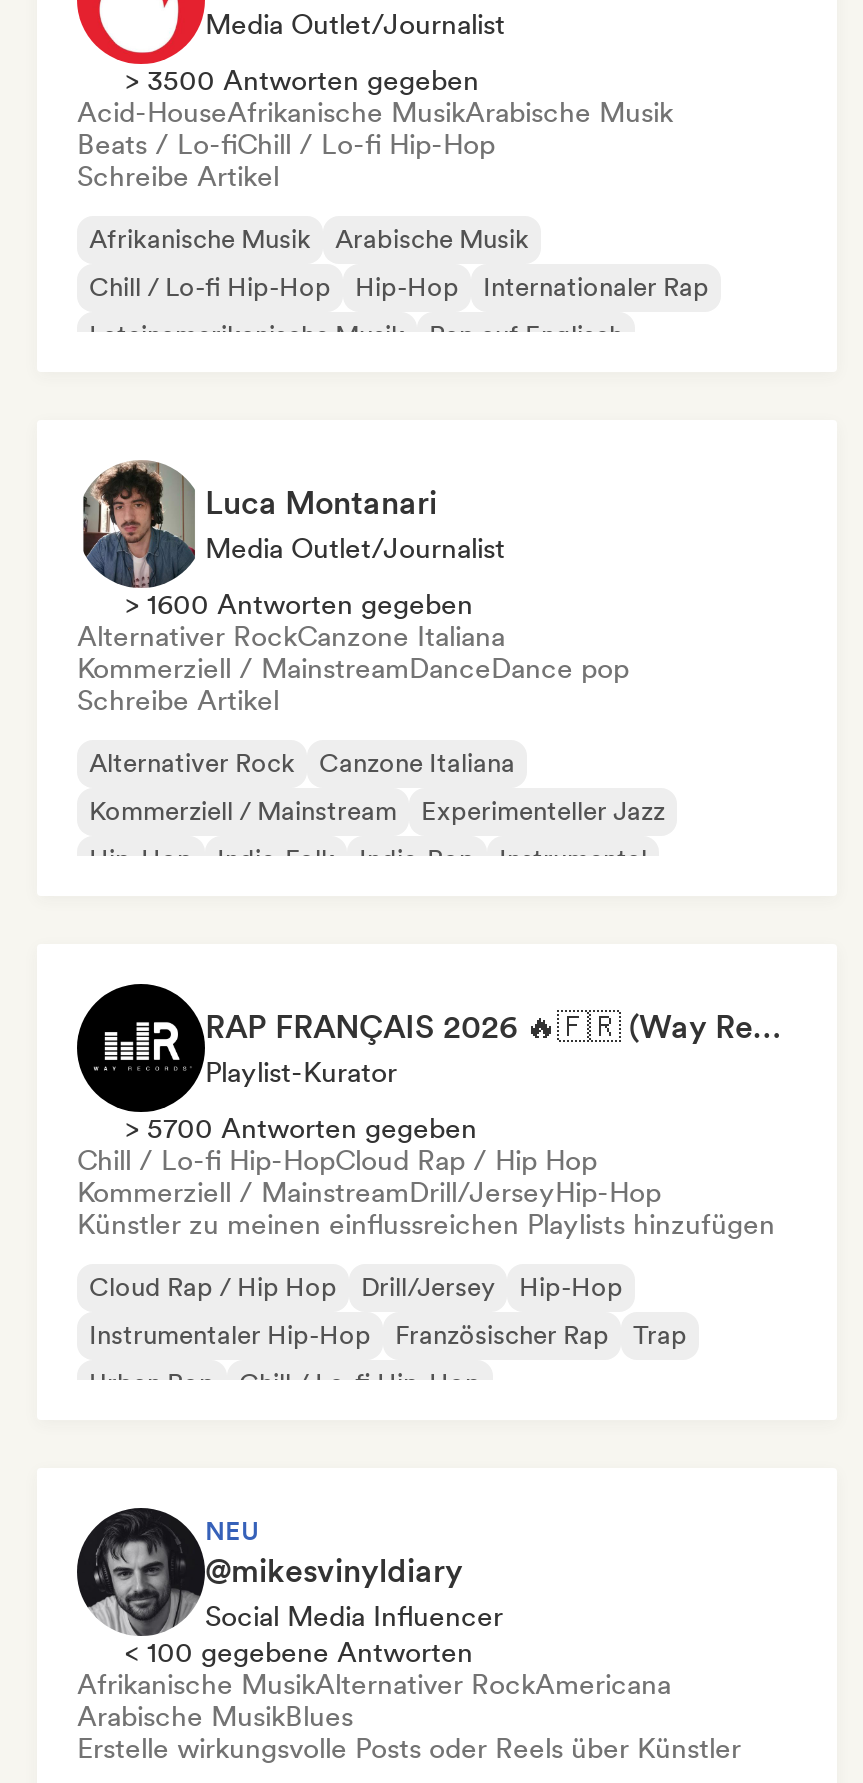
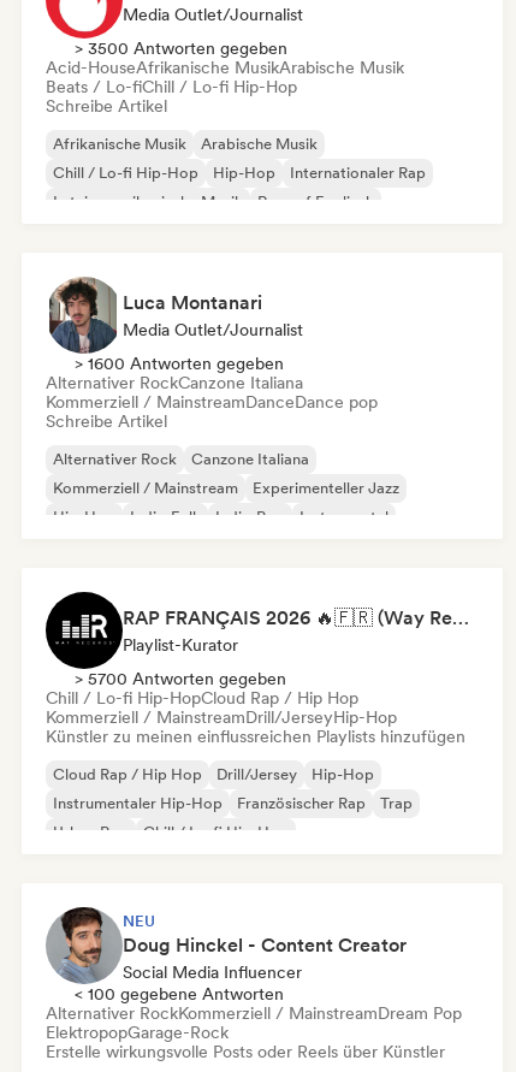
- [image]
- @mikesvinyldiary
+ [image]
+ Doug Hinckel - Content Creator

- Afrikanische MusikAlternativer RockAmericana
- Arabische MusikBlues
+ Alternativer RockKommerziell / MainstreamDream Pop
+ ElektropopGarage-Rock
